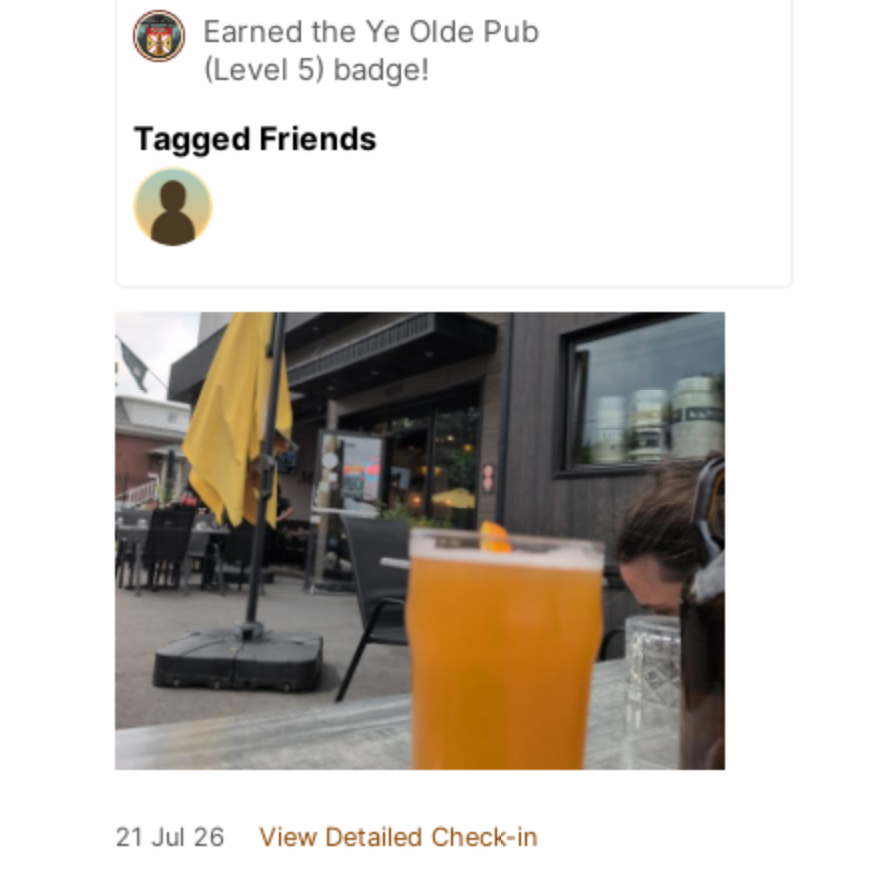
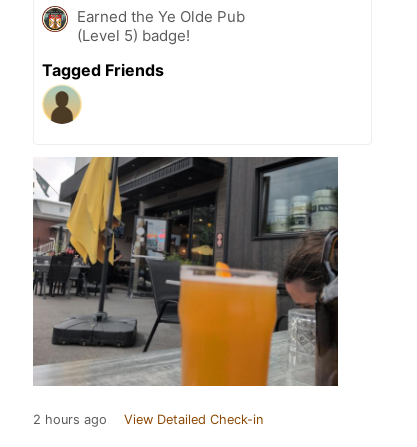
- 21 Jul 26 View Detailed Check-in
+ 2 hours ago View Detailed Check-in
